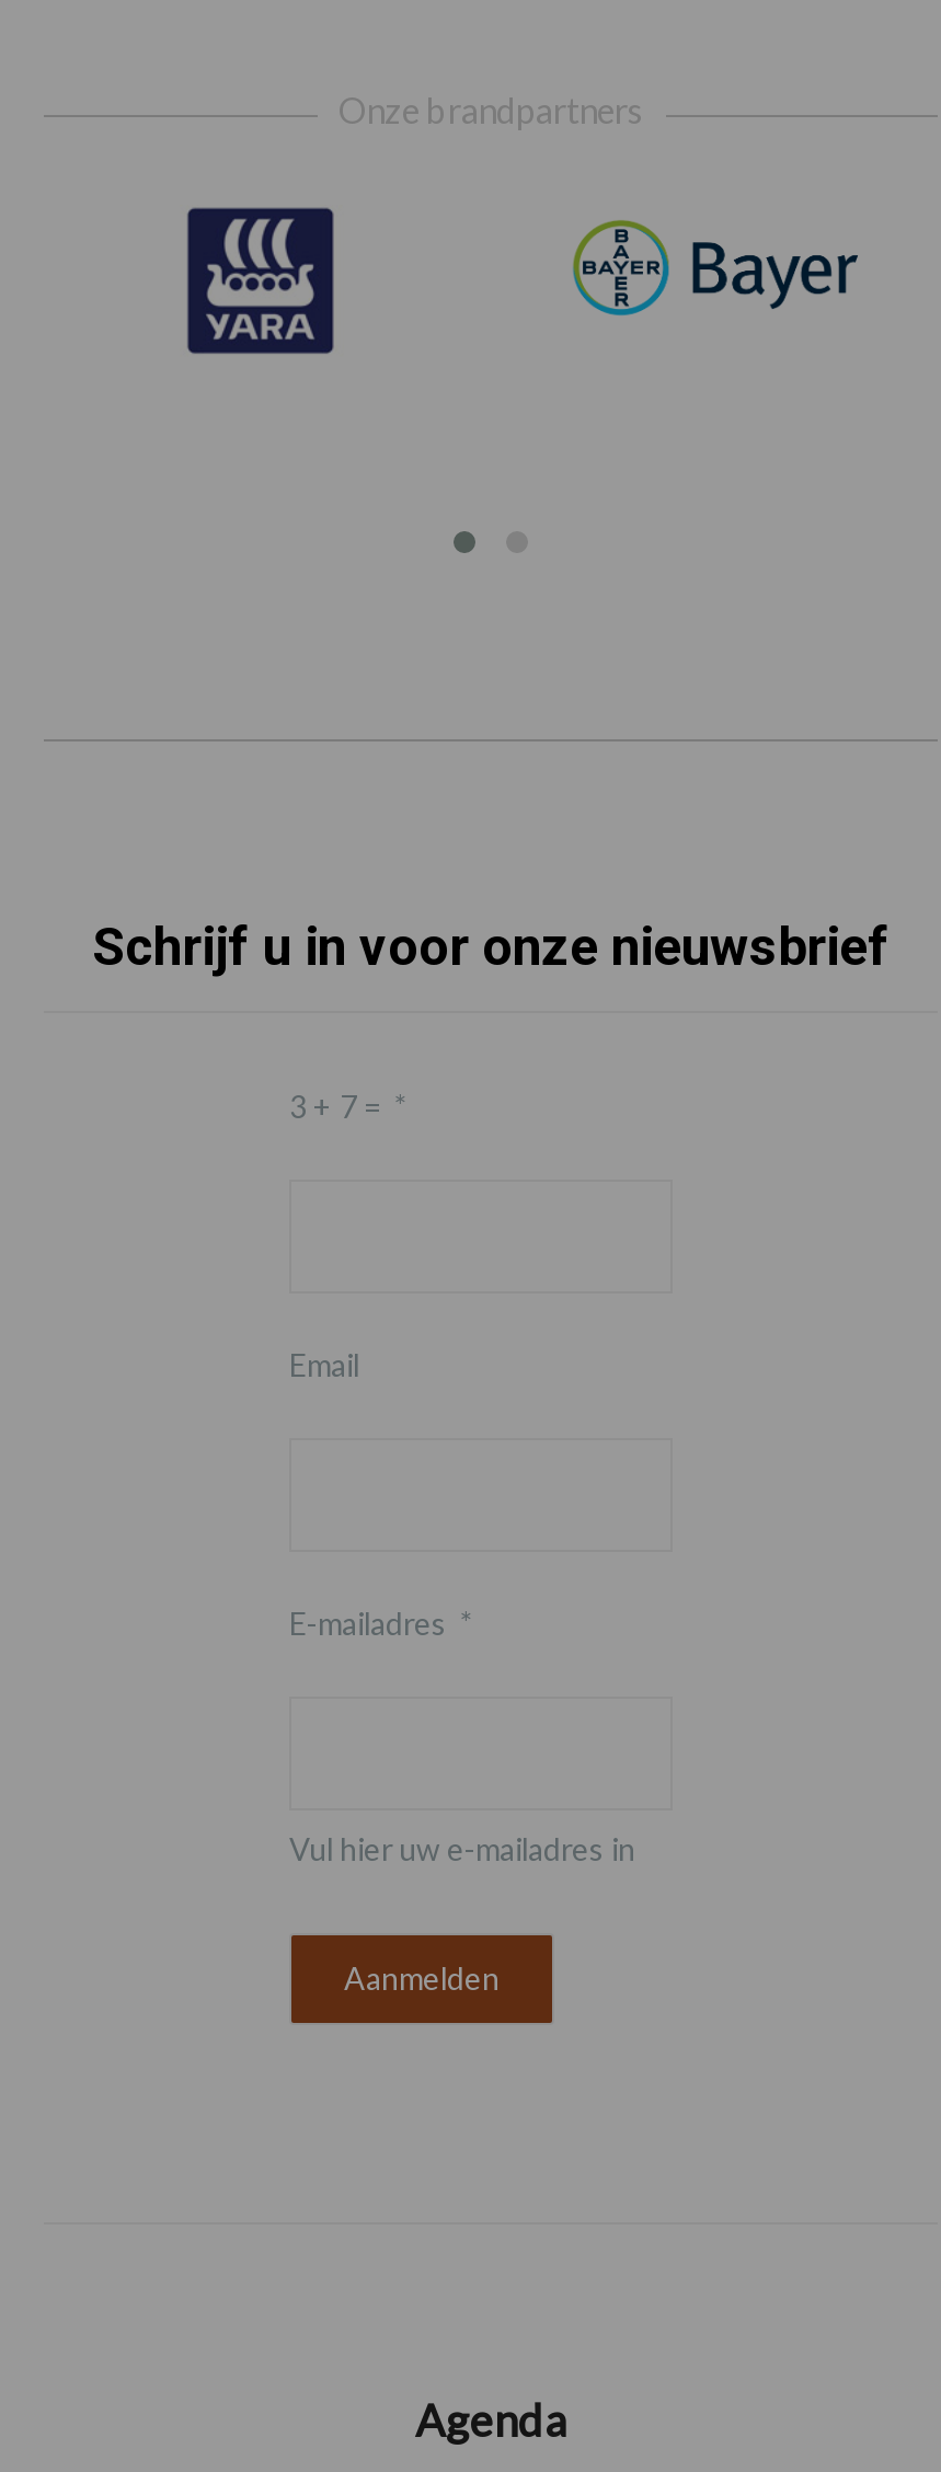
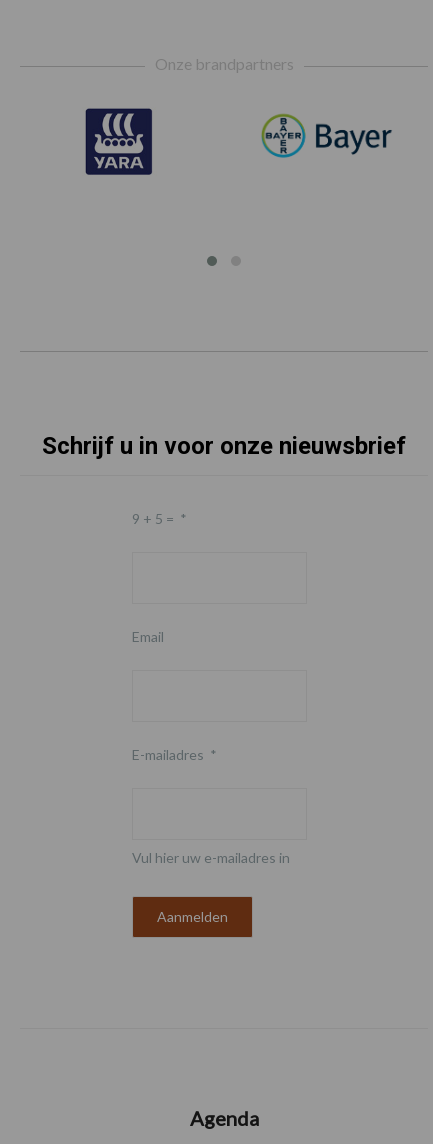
- 3 + 7 = *
+ 9 + 5 = *
